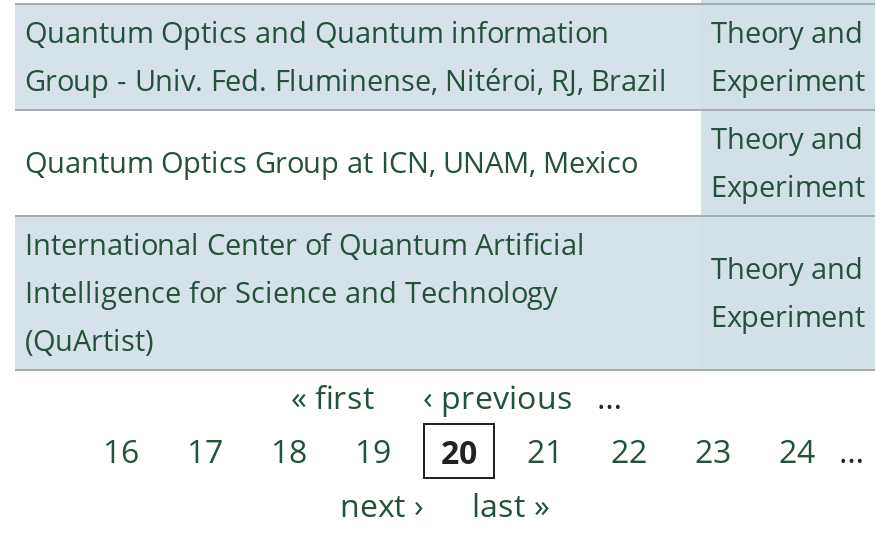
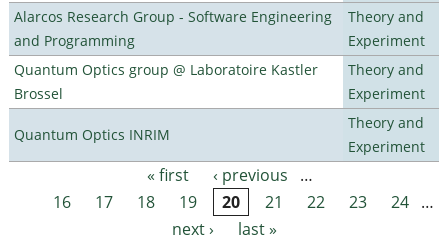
- Quantum Optics and Quantum information
- Group - Univ. Fed. Fluminense, Nitéroi, RJ, Brazil
+ Alarcos Research Group - Software Engineering
+ and Programming

- Quantum Optics Group at ICN, UNAM, Mexico
+ Quantum Optics group @ Laboratoire Kastler
+ Brossel

- International Center of Quantum Artificial
- Intelligence for Science and Technology
- (QuArtist)
+ Quantum Optics INRIM
